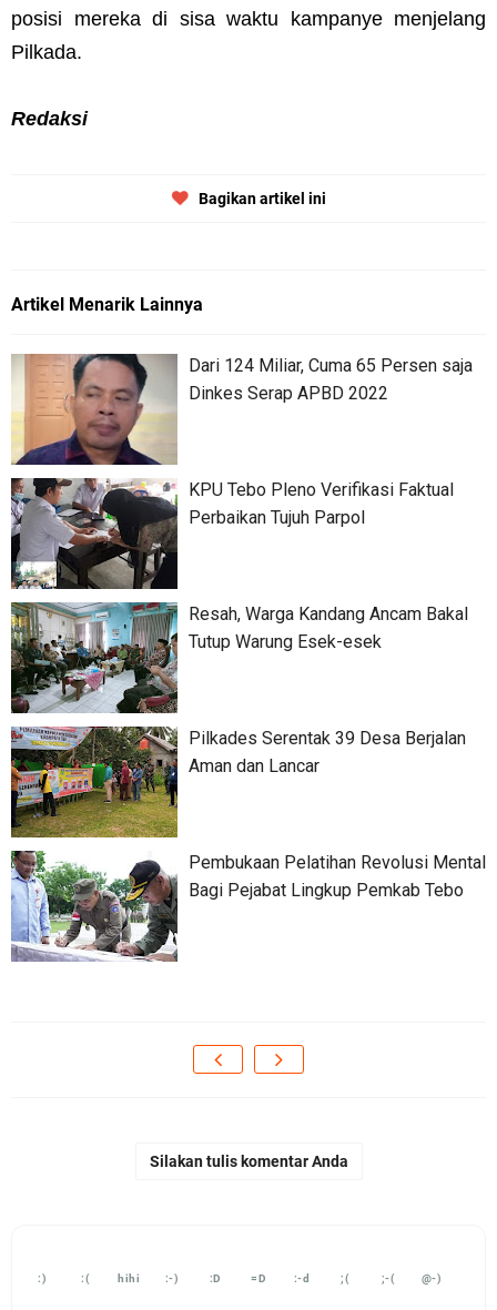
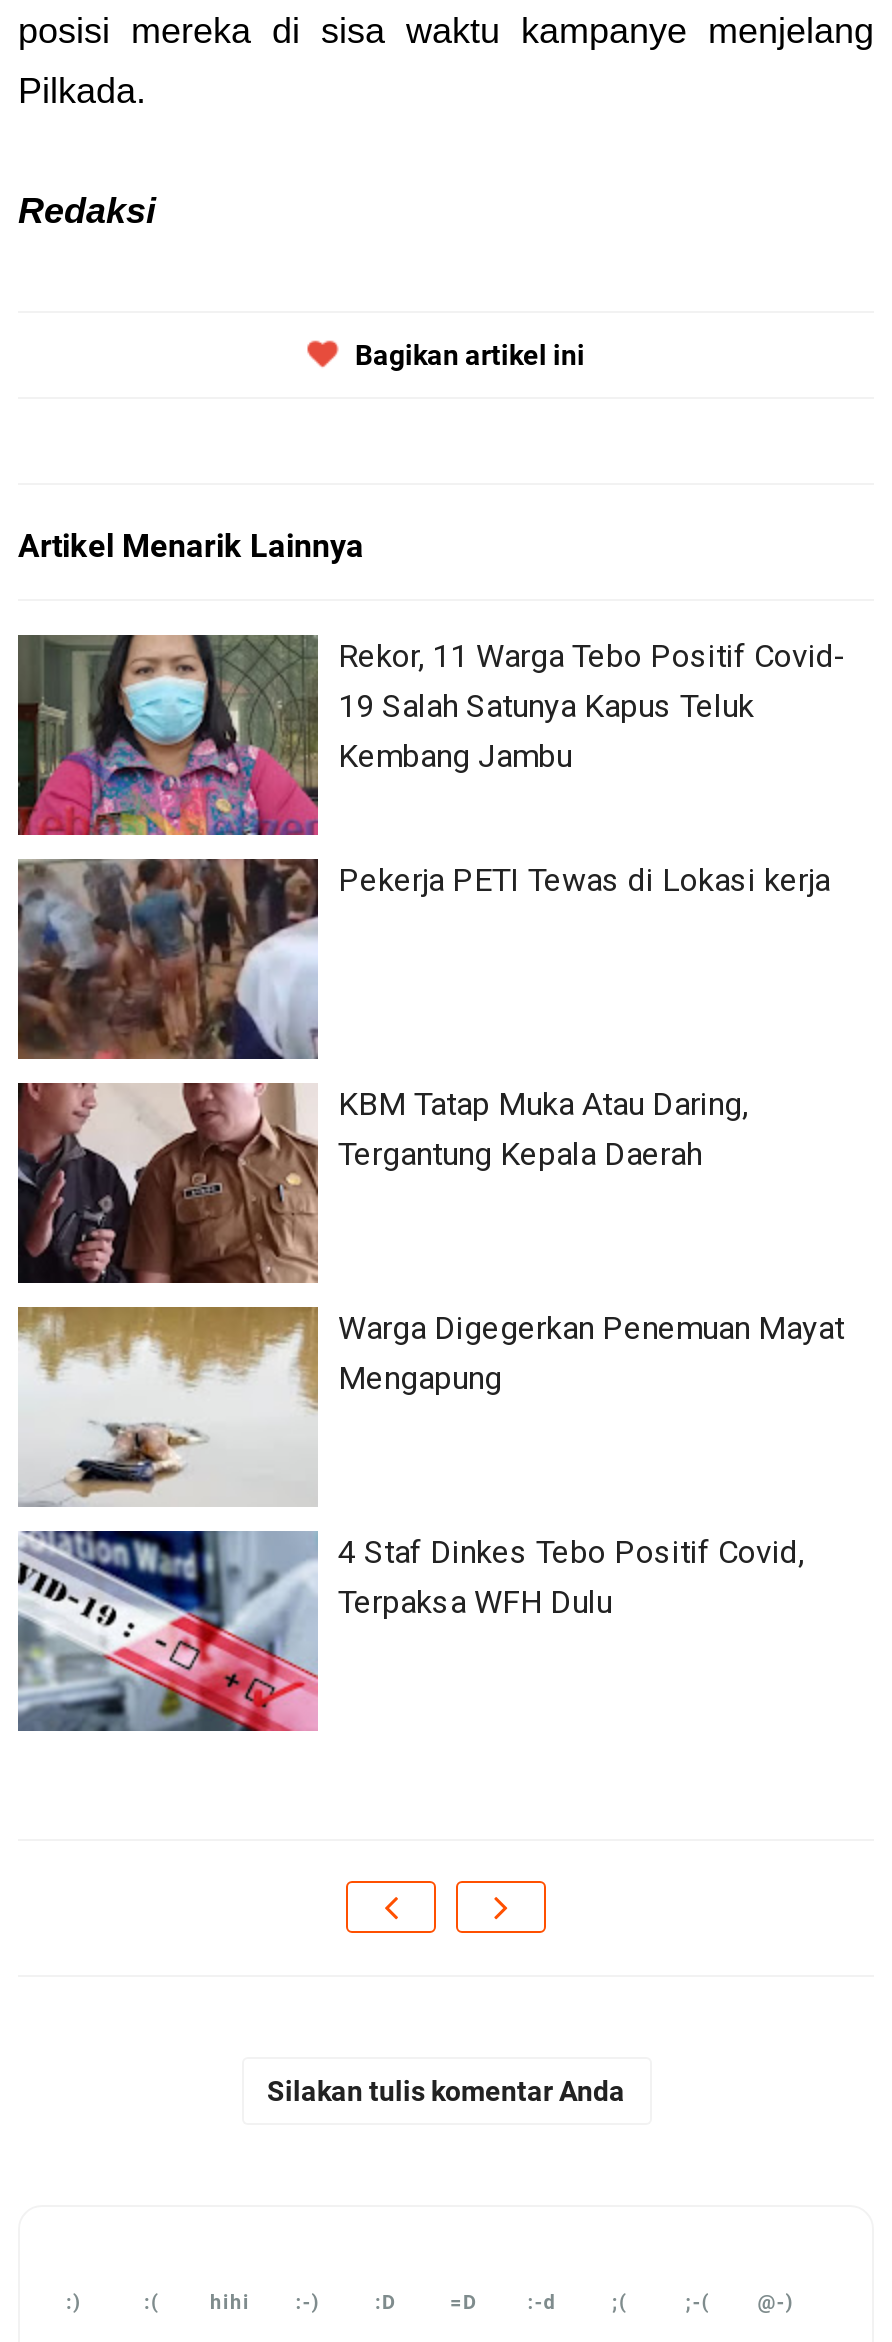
- [image]
- Dari 124 Miliar, Cuma 65 Persen saja
- Dinkes Serap APBD 2022
+ [image]
+ Rekor, 11 Warga Tebo Positif Covid-
+ 19 Salah Satunya Kapus Teluk
+ Kembang Jambu

- [image]
- KPU Tebo Pleno Verifikasi Faktual
- Perbaikan Tujuh Parpol
+ [image]
+ Pekerja PETI Tewas di Lokasi kerja

- [image]
- Resah, Warga Kandang Ancam Bakal
- Tutup Warung Esek-esek
+ [image]
+ KBM Tatap Muka Atau Daring,
+ Tergantung Kepala Daerah

- [image]
- Pilkades Serentak 39 Desa Berjalan
- Aman dan Lancar
+ [image]
+ Warga Digegerkan Penemuan Mayat
+ Mengapung

- [image]
- Pembukaan Pelatihan Revolusi Mental
- Bagi Pejabat Lingkup Pemkab Tebo
+ [image]
+ 4 Staf Dinkes Tebo Positif Covid,
+ Terpaksa WFH Dulu
